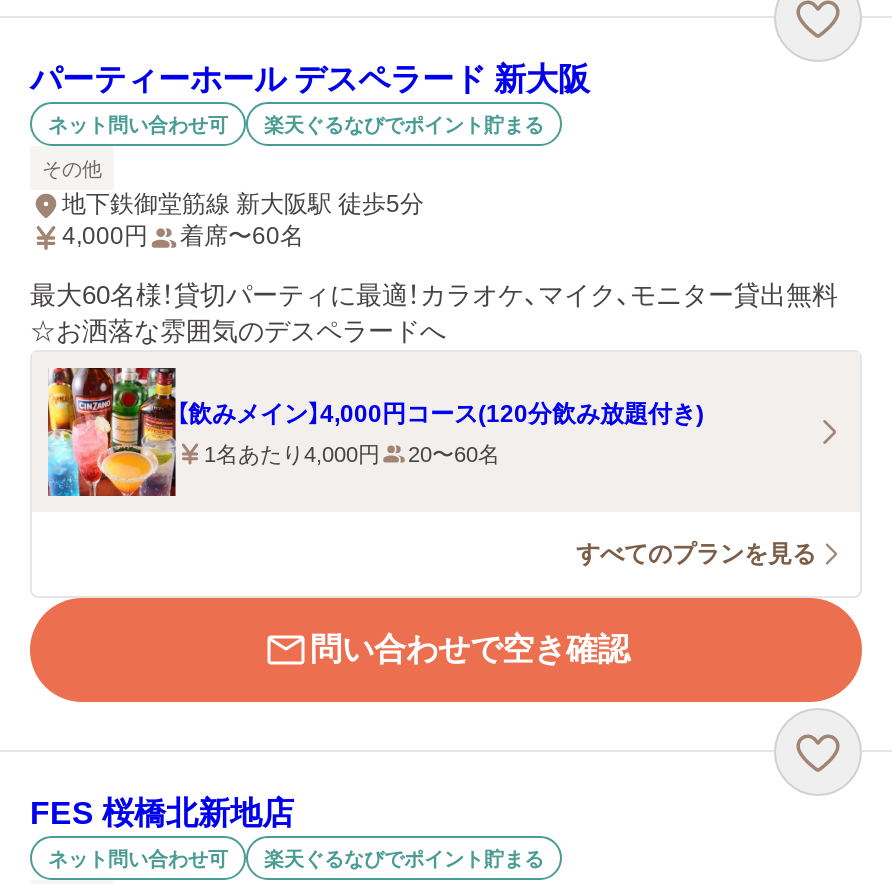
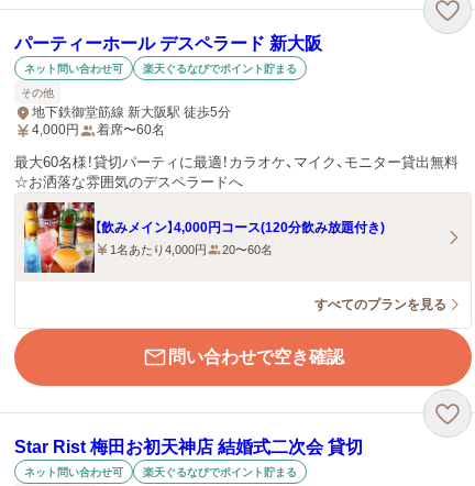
- FES 桜橋北新地店
+ Star Rist 梅田お初天神店 結婚式二次会 貸切
